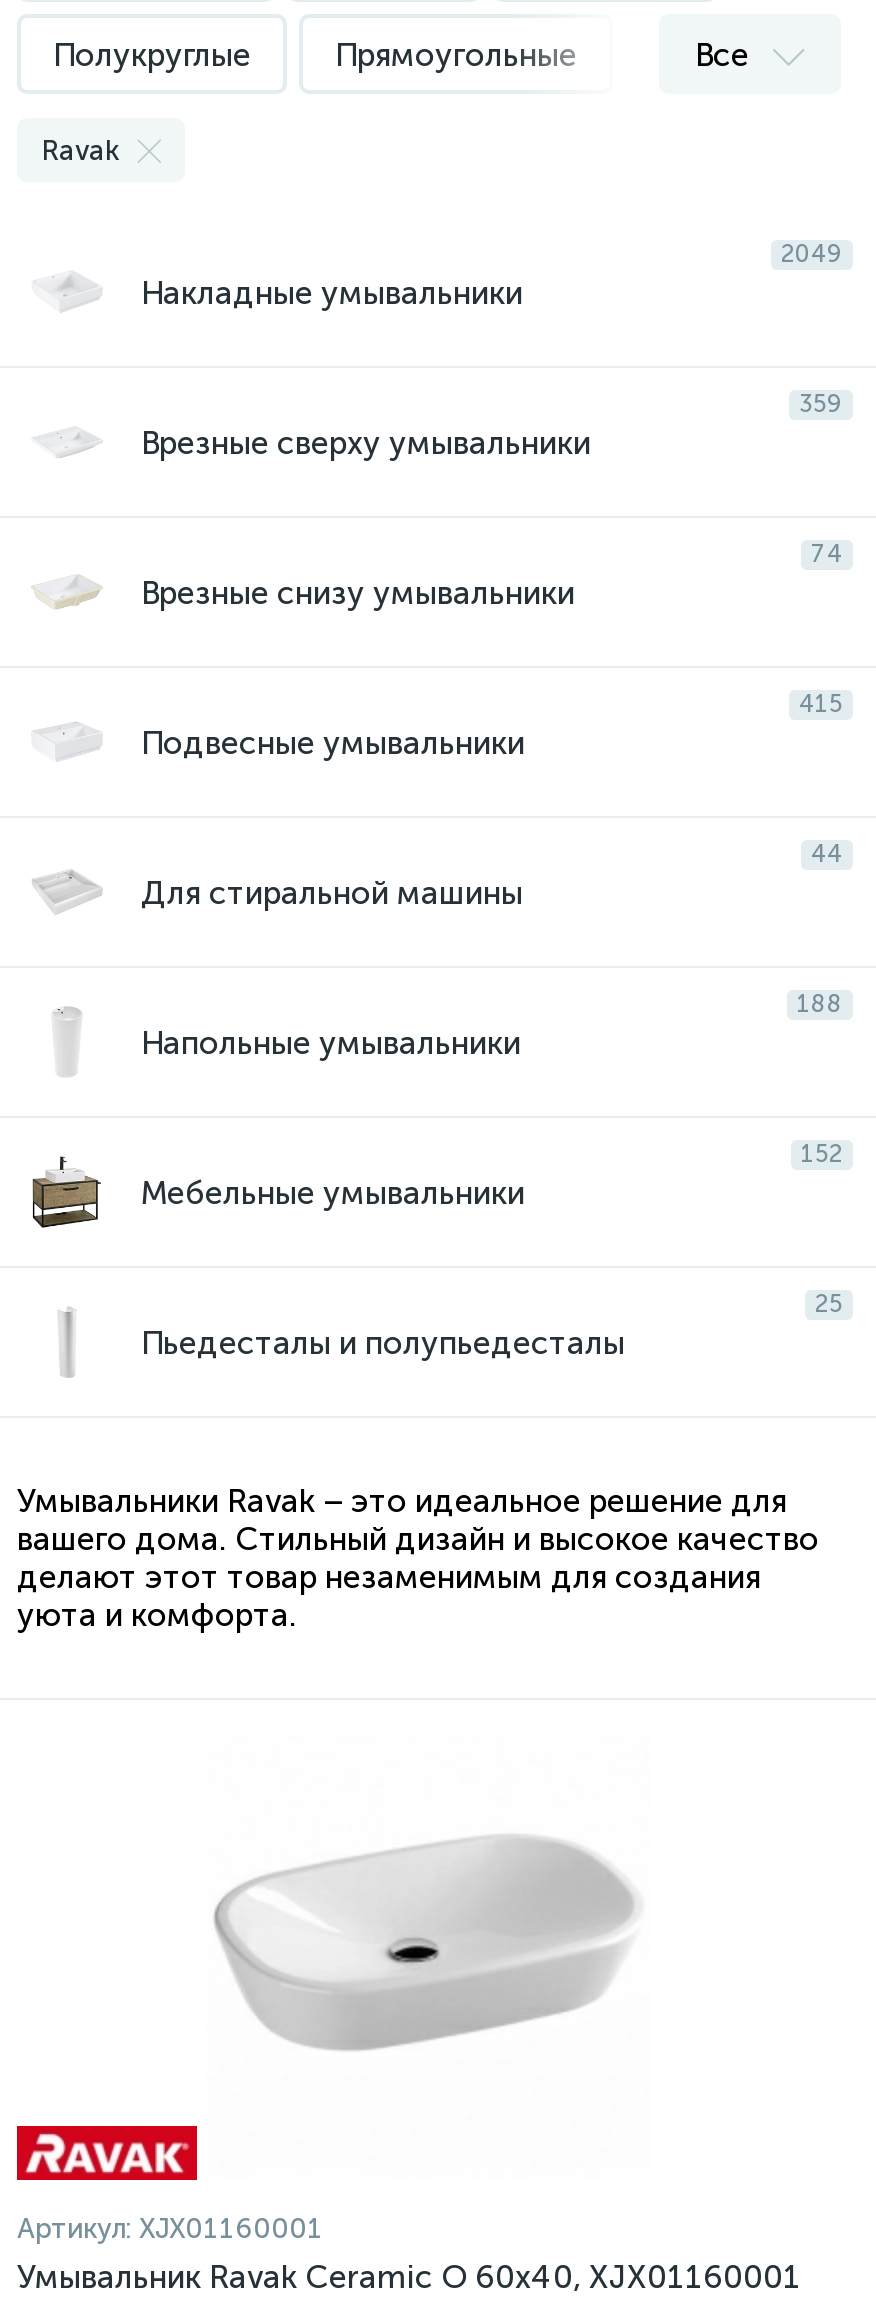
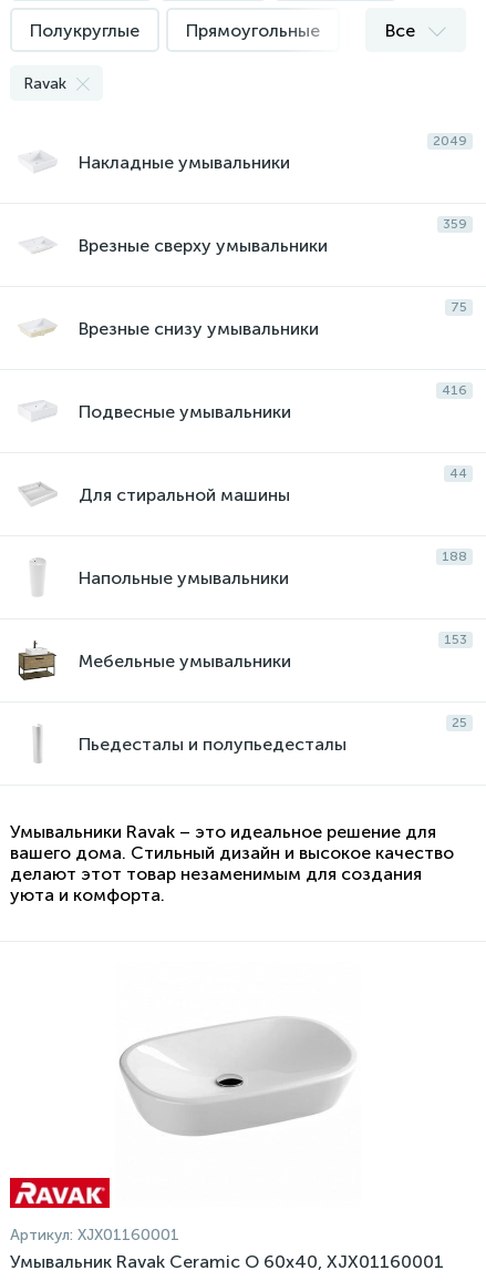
- 74
+ 75

- 415
+ 416

- 152
+ 153
